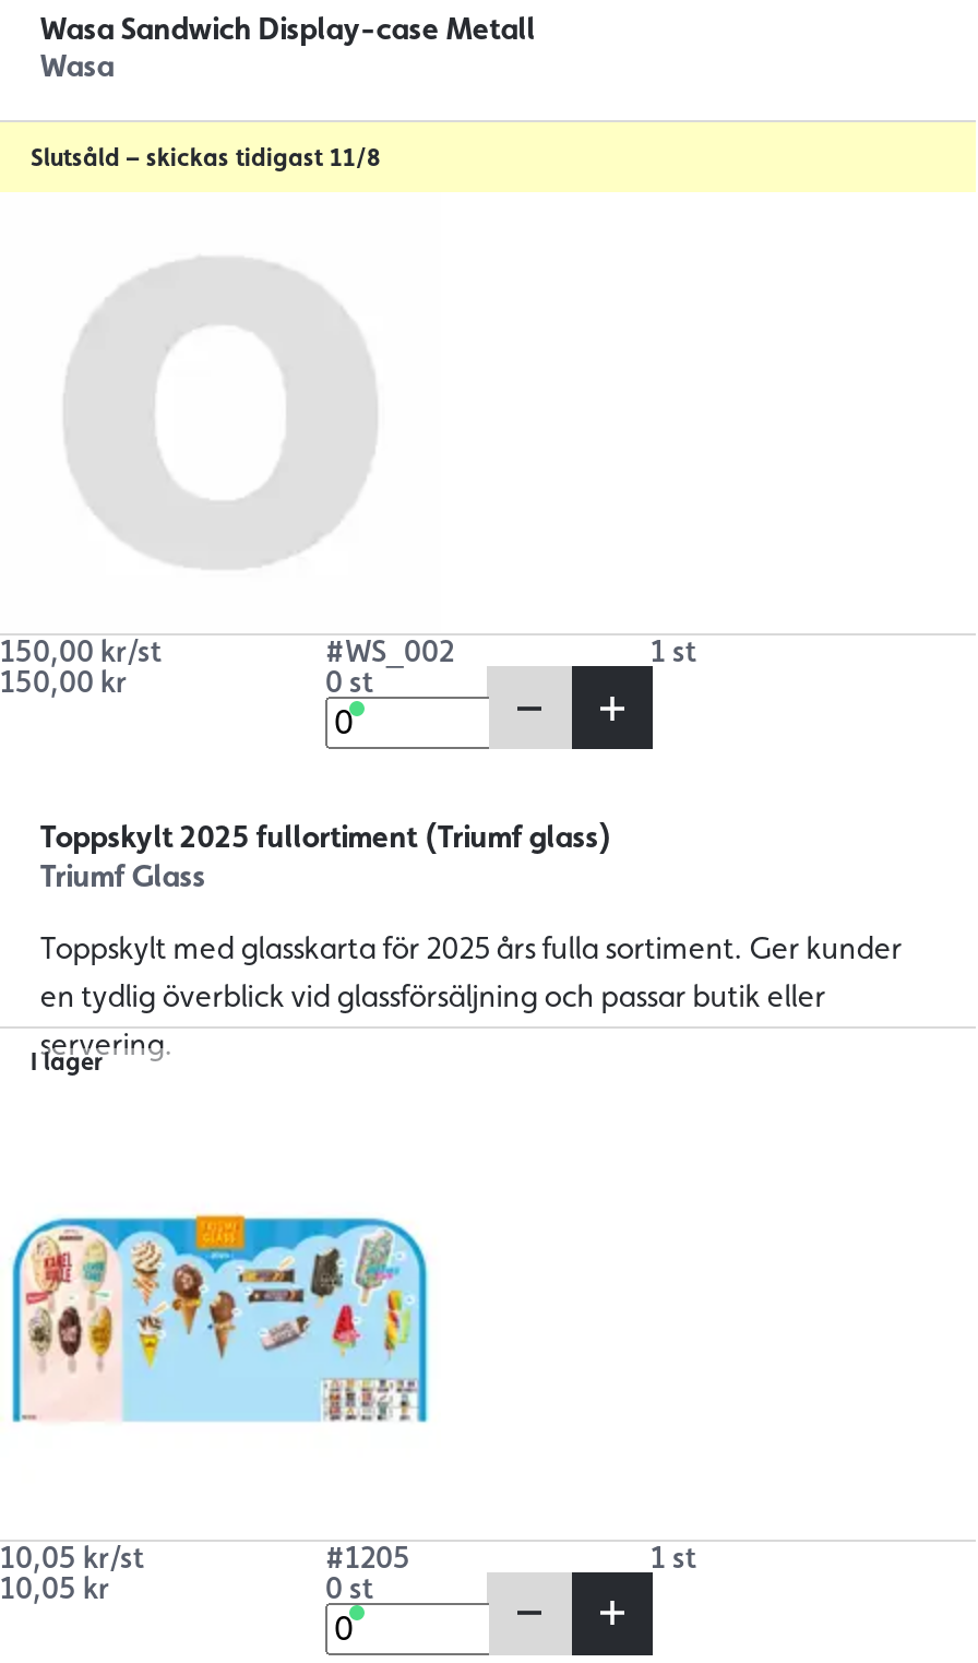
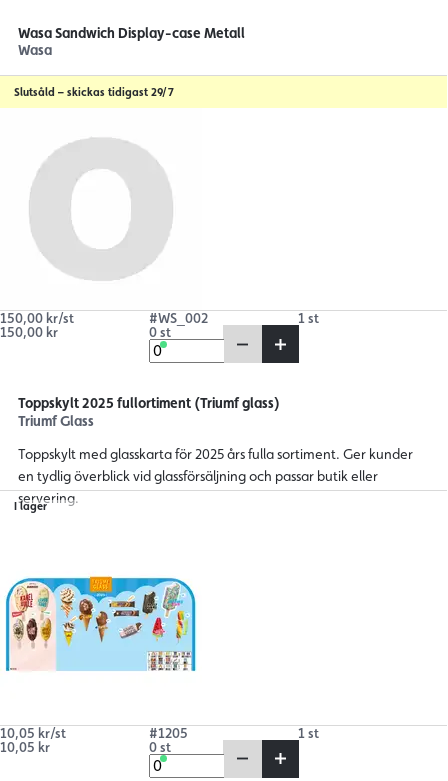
- Slutsåld – skickas tidigast 11/8
+ Slutsåld – skickas tidigast 29/7
